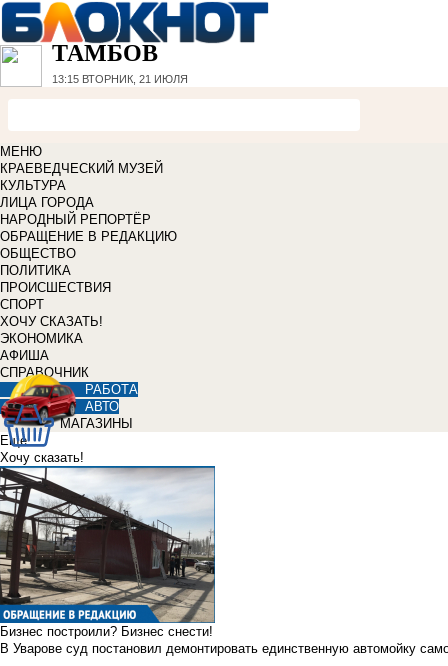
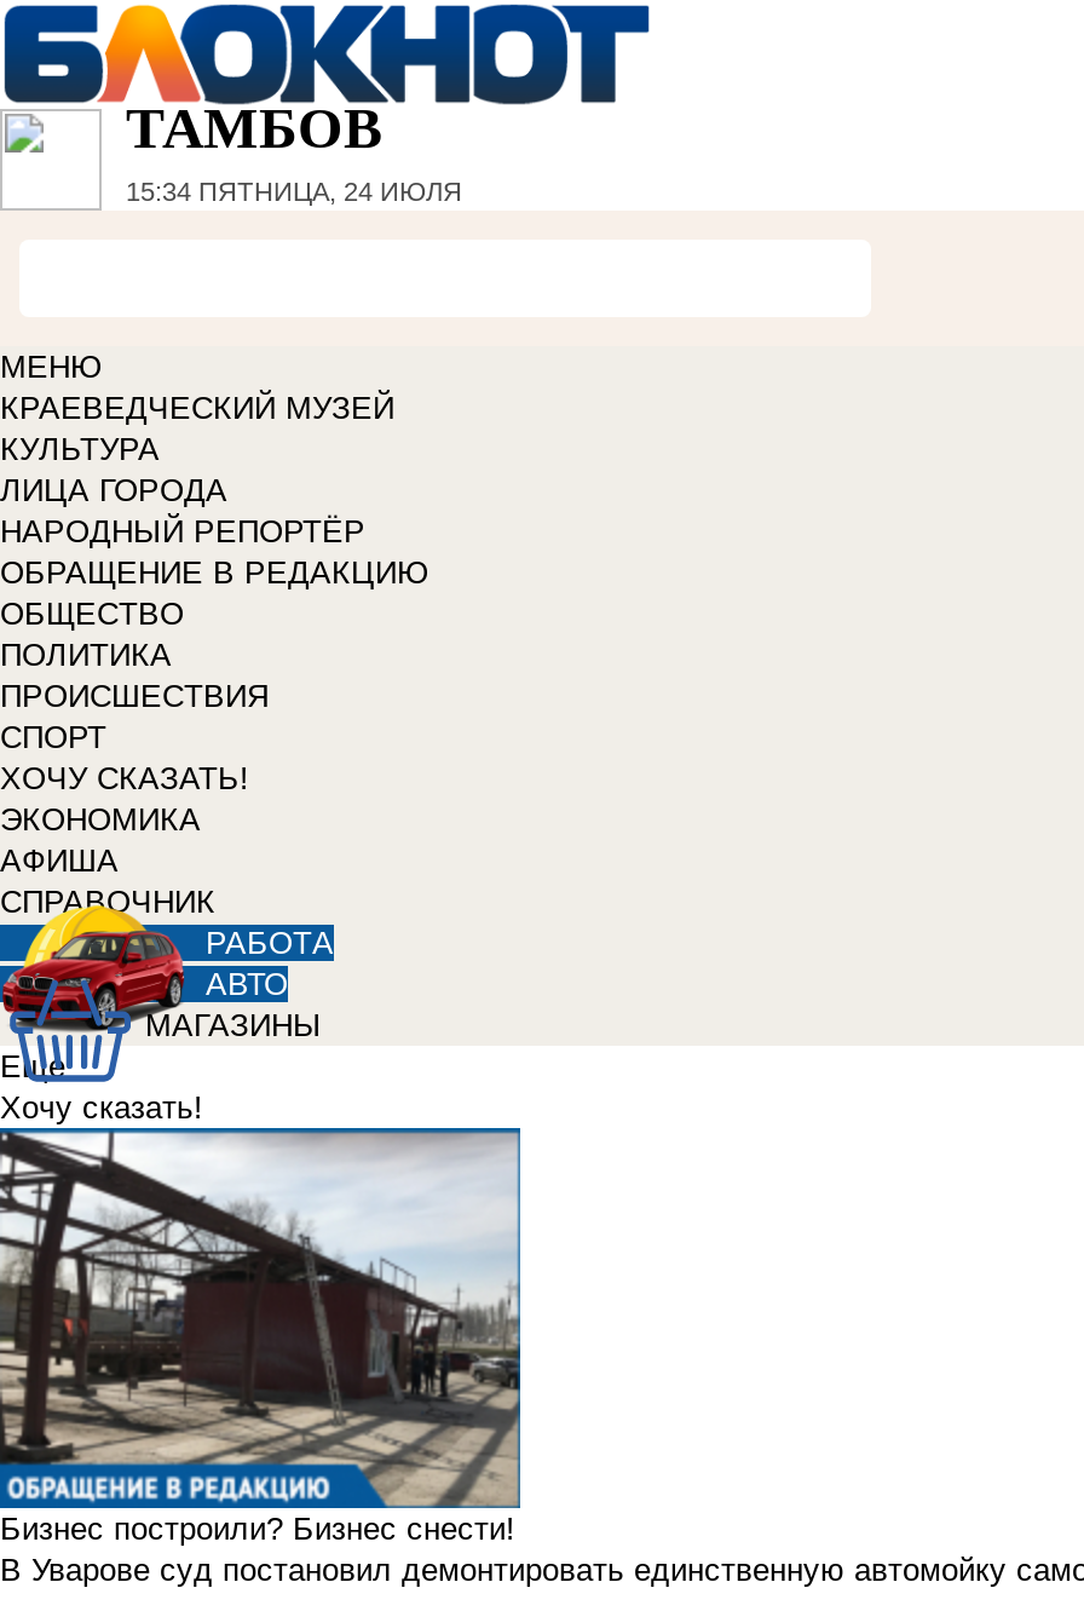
- 13:15 ВТОРНИК, 21 ИЮЛЯ
+ 15:34 ПЯТНИЦА, 24 ИЮЛЯ
